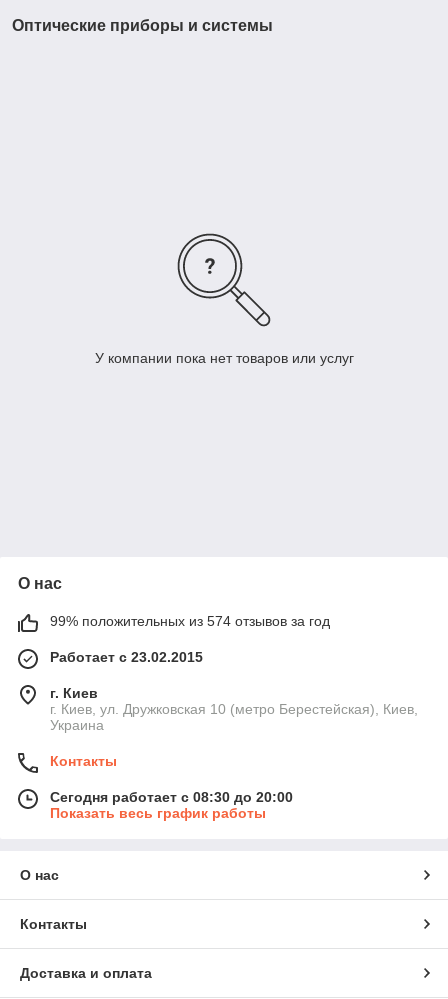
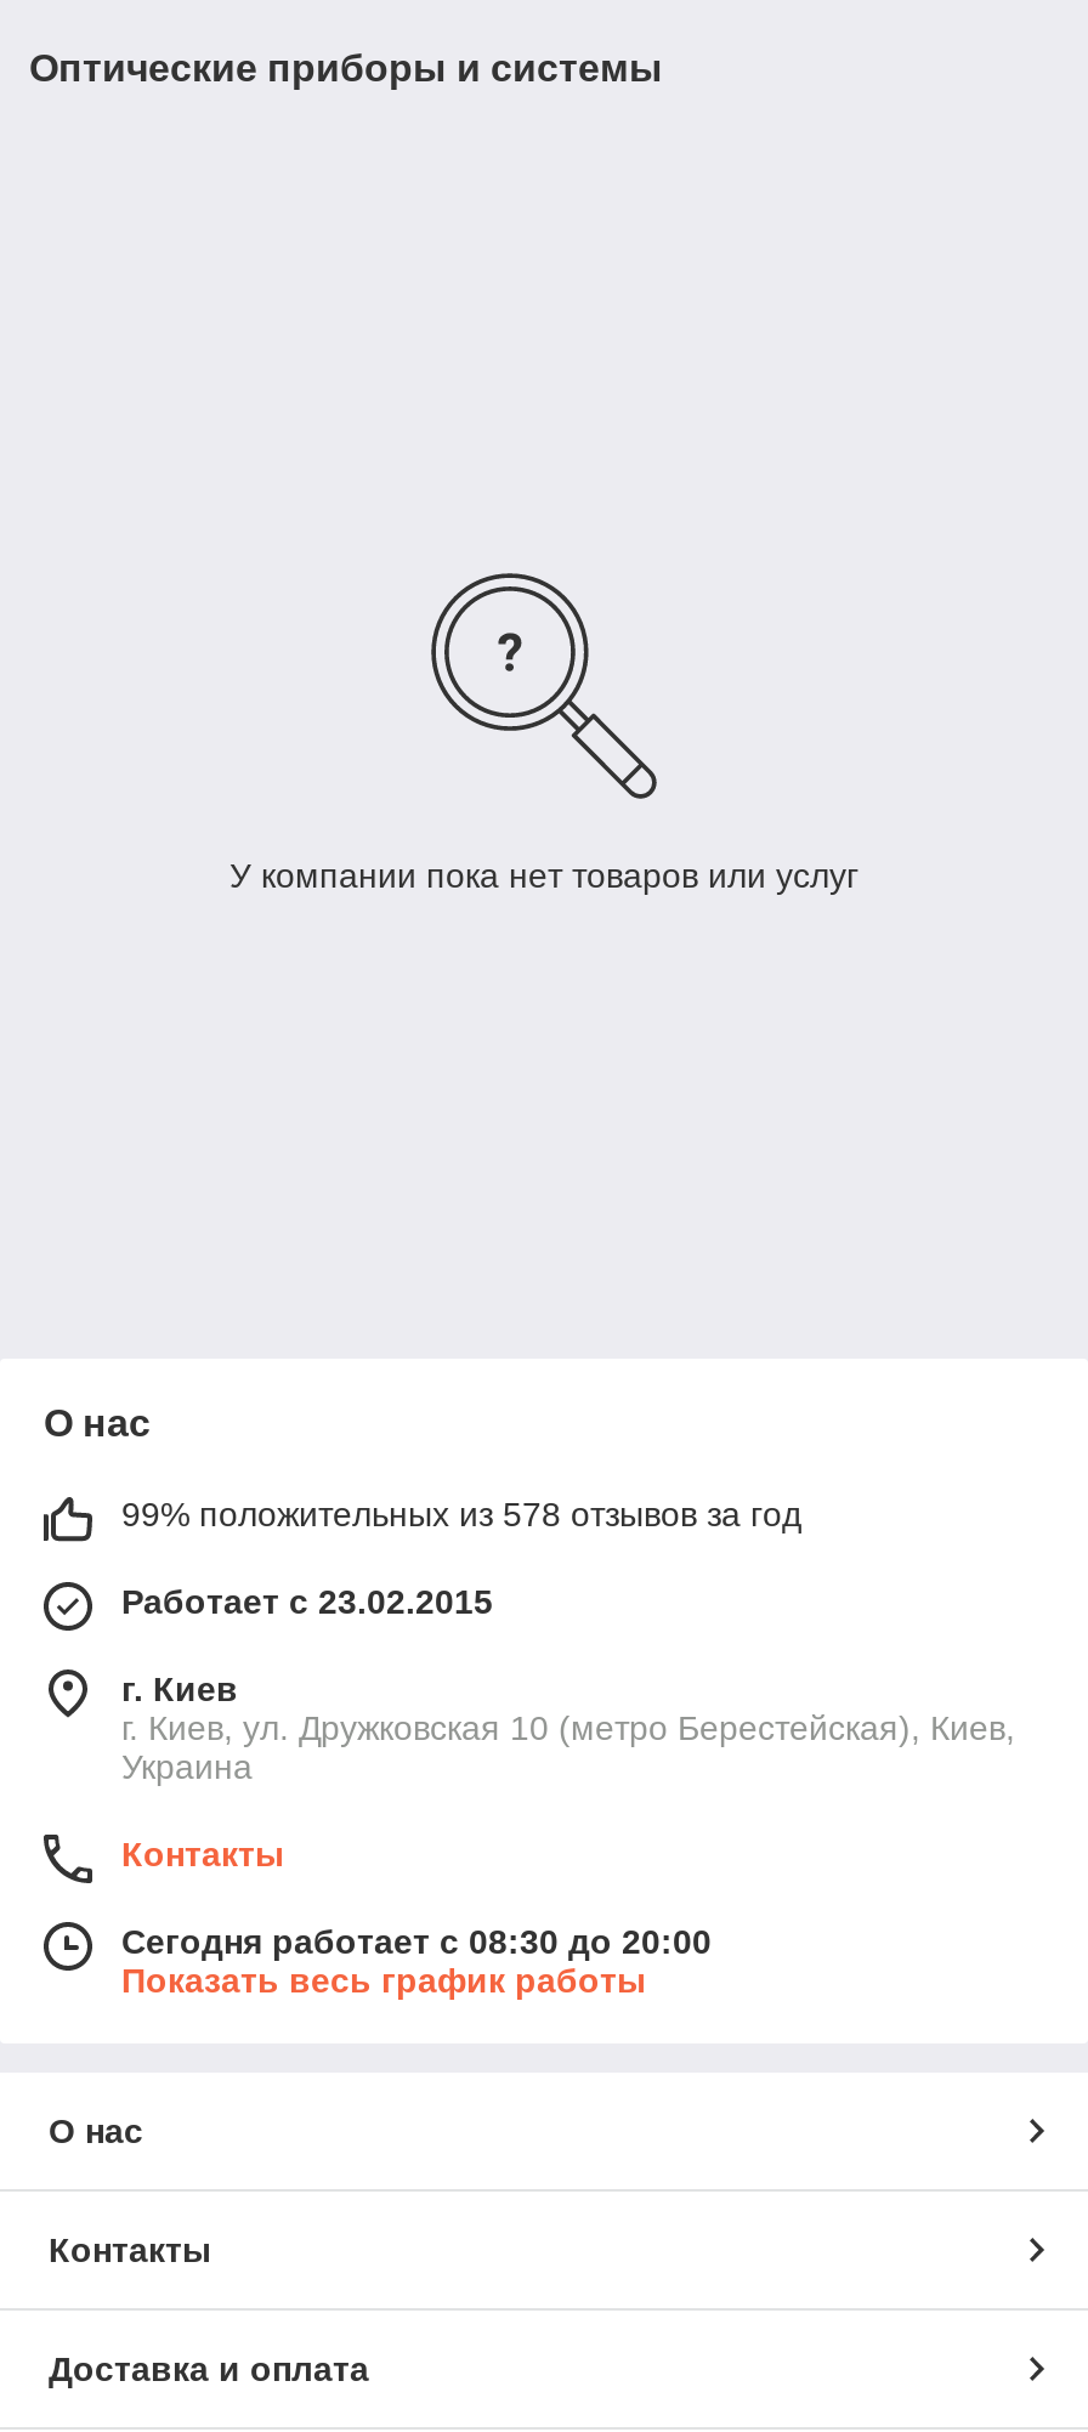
- 99% положительных из 574 отзывов за год
+ 99% положительных из 578 отзывов за год
